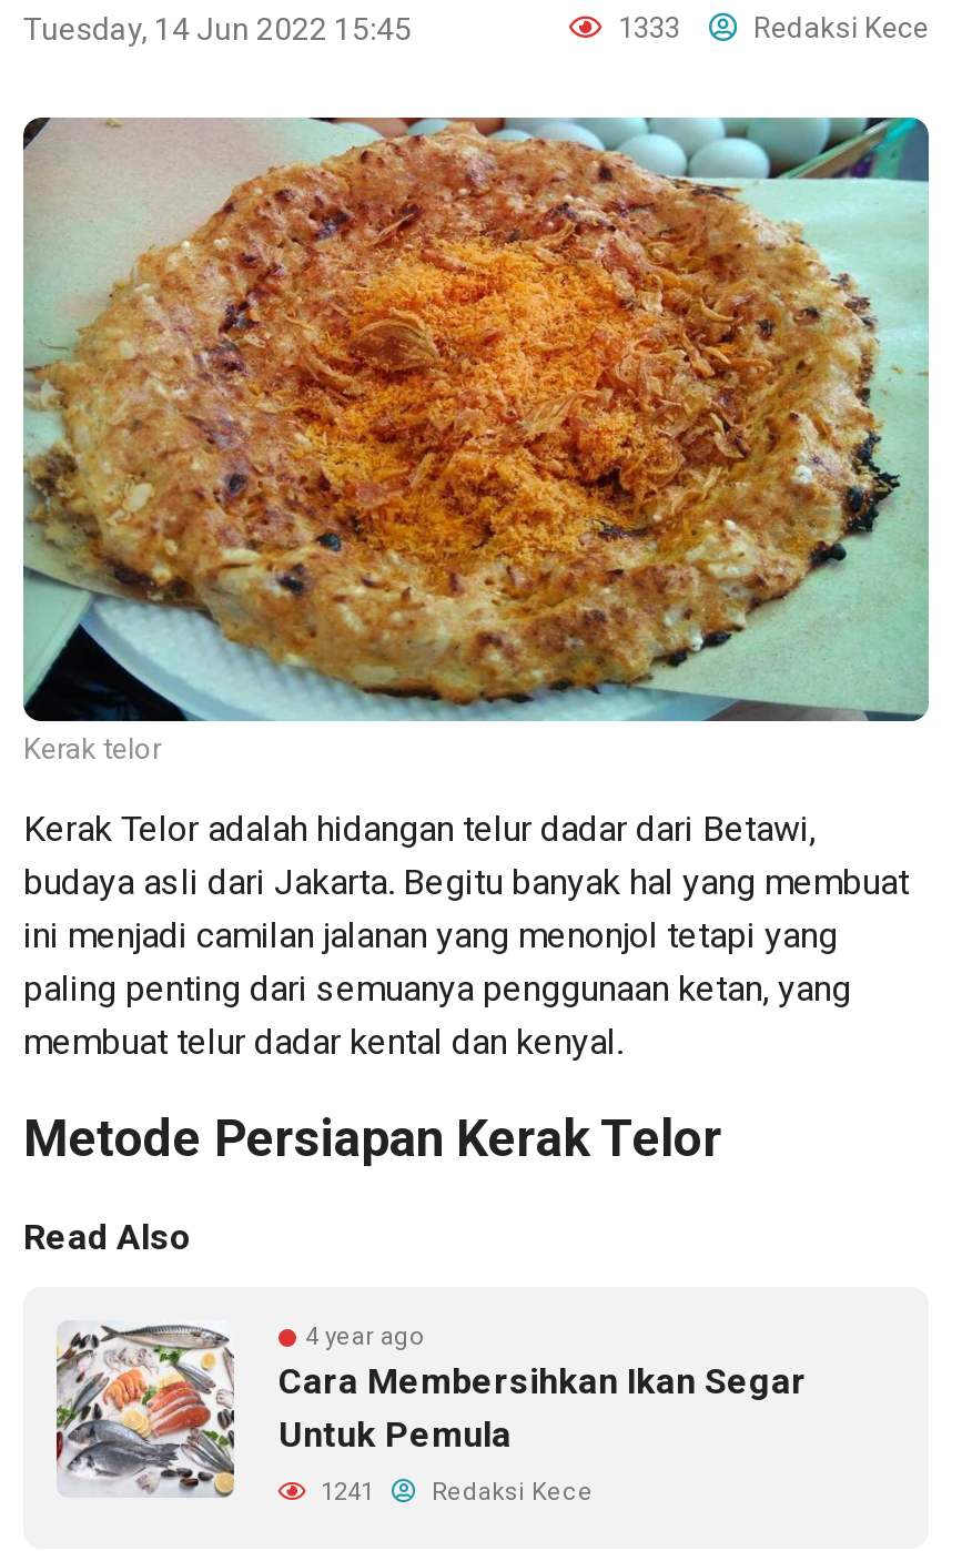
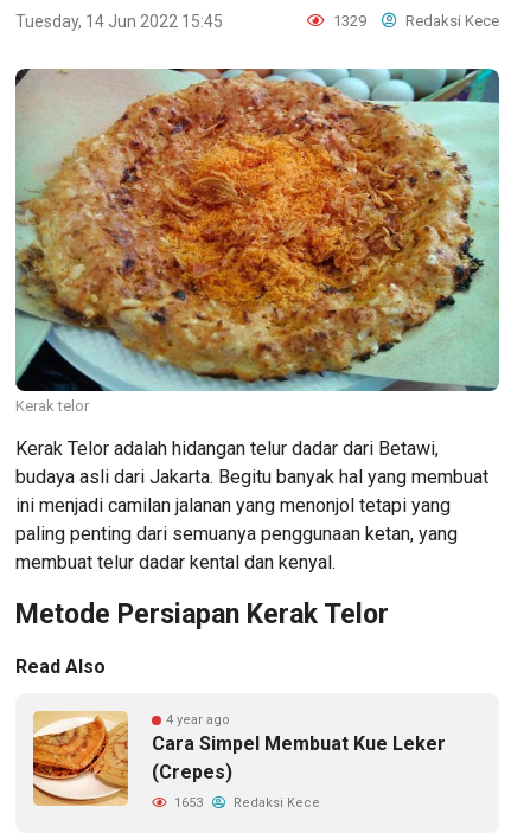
- 1333 Redaksi Kece
+ 1329 Redaksi Kece

- [image]
- Cara Membersihkan Ikan Segar
- Untuk Pemula
+ [image]
+ Cara Simpel Membuat Kue Leker
+ (Crepes)

- 1241 Redaksi Kece
+ 1653 Redaksi Kece
